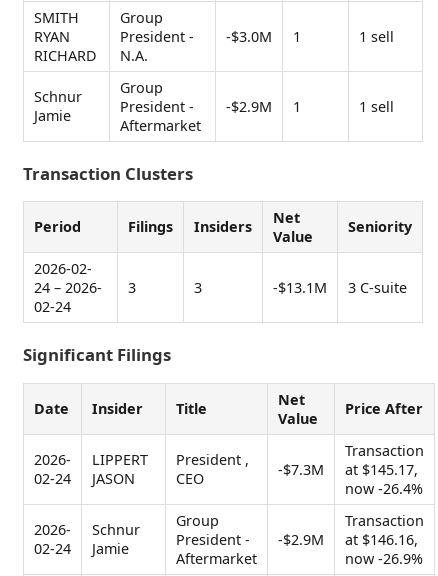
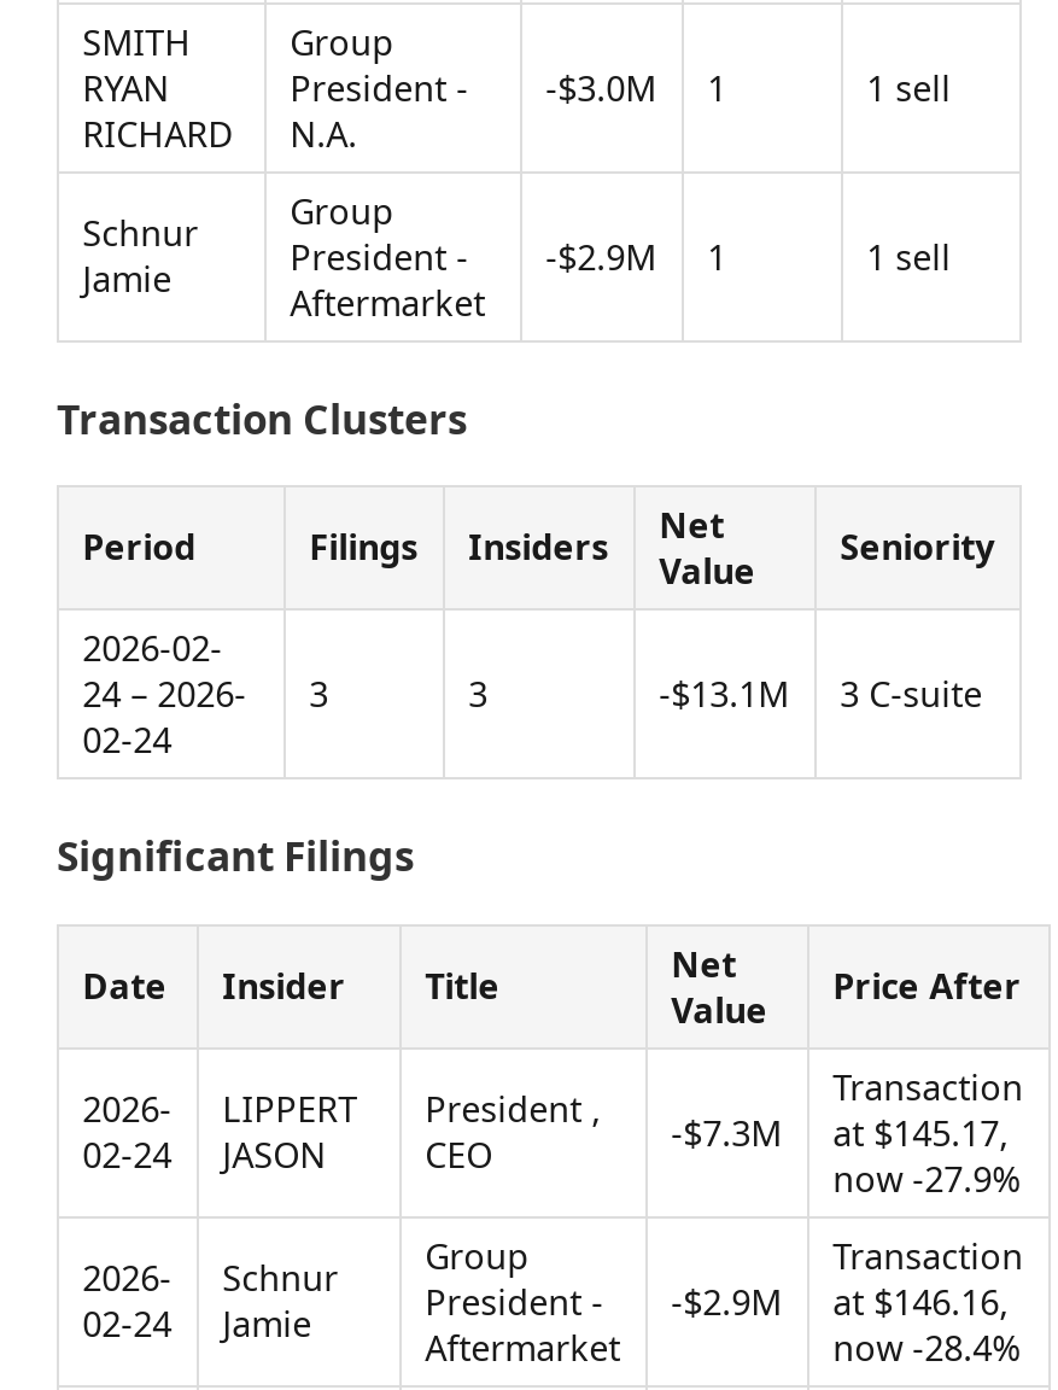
- now -26.4%
+ now -27.9%

- now -26.9%
+ now -28.4%
